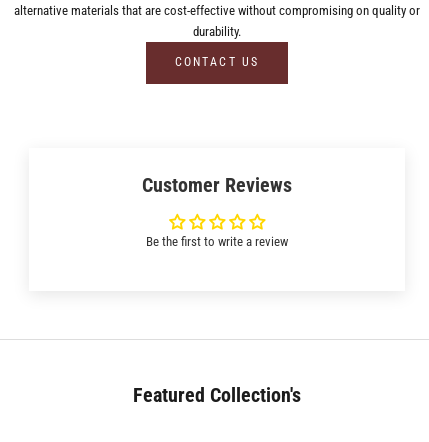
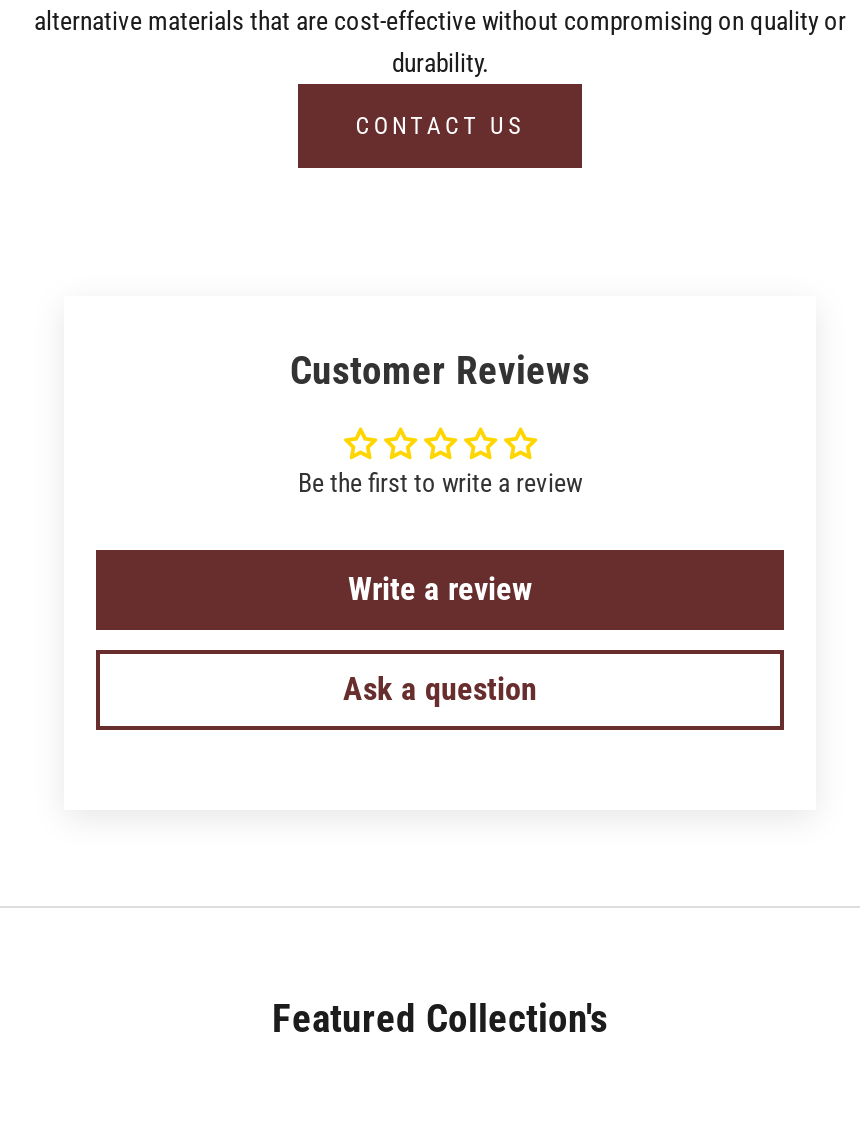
+ Write a review
+ Ask a question
